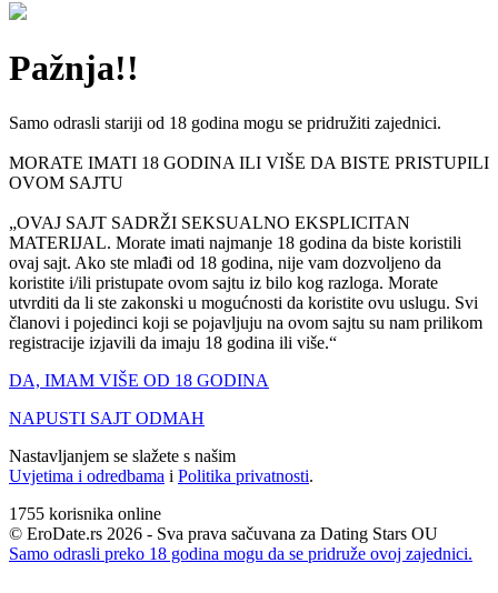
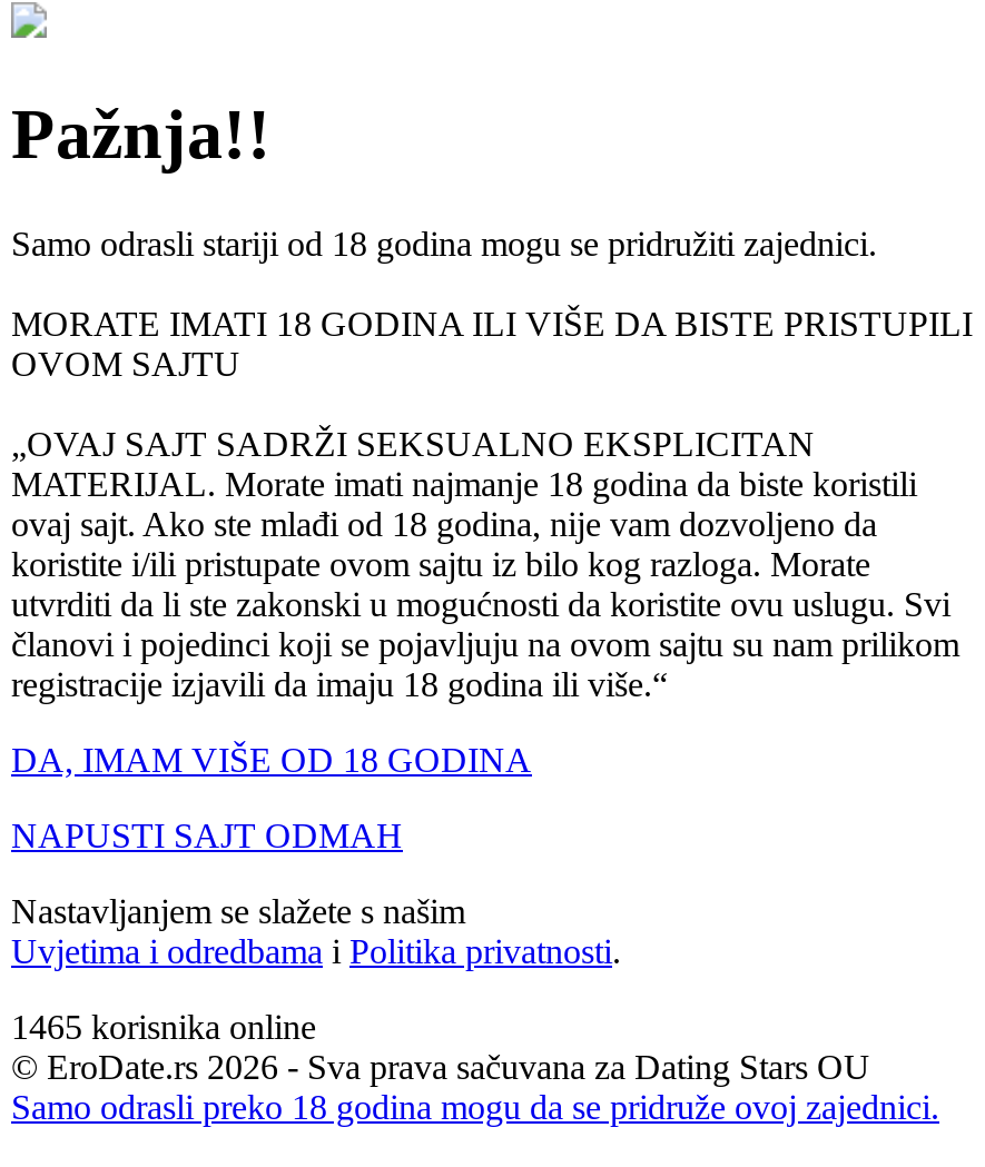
- 1755 korisnika online
+ 1465 korisnika online
